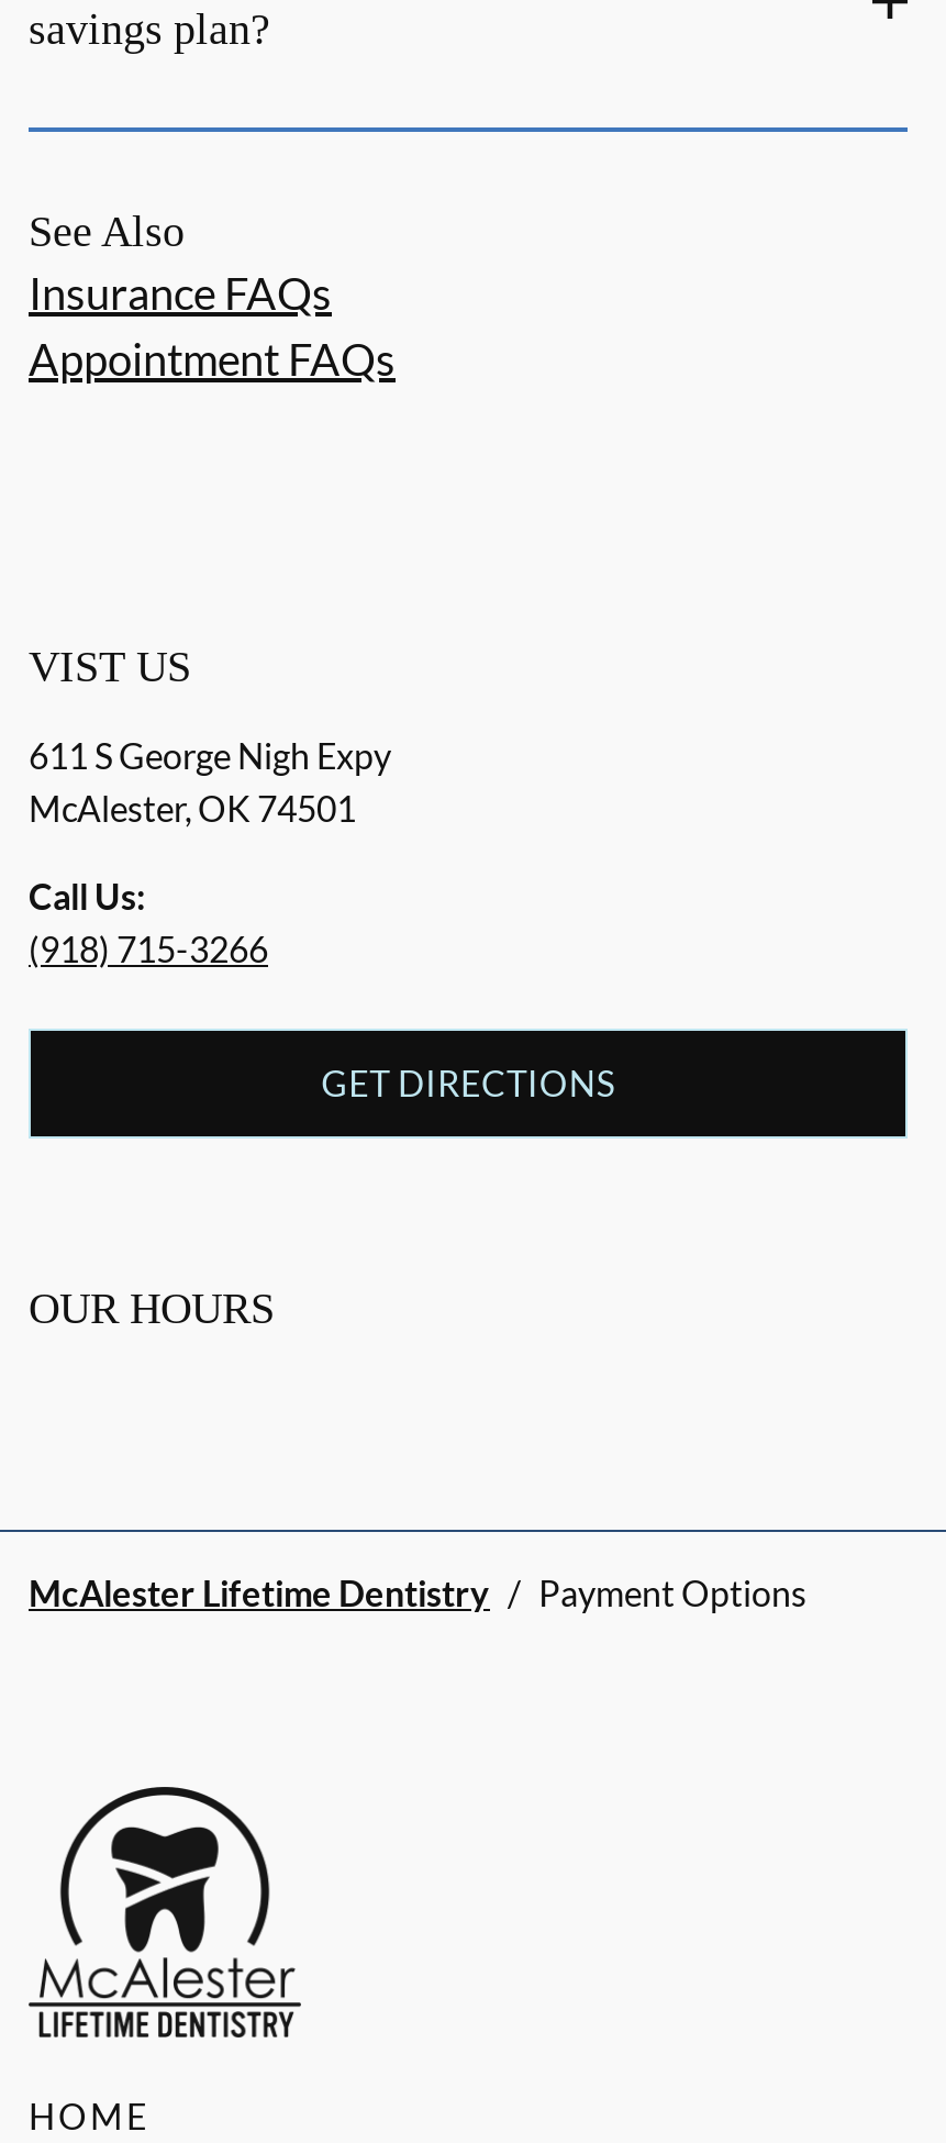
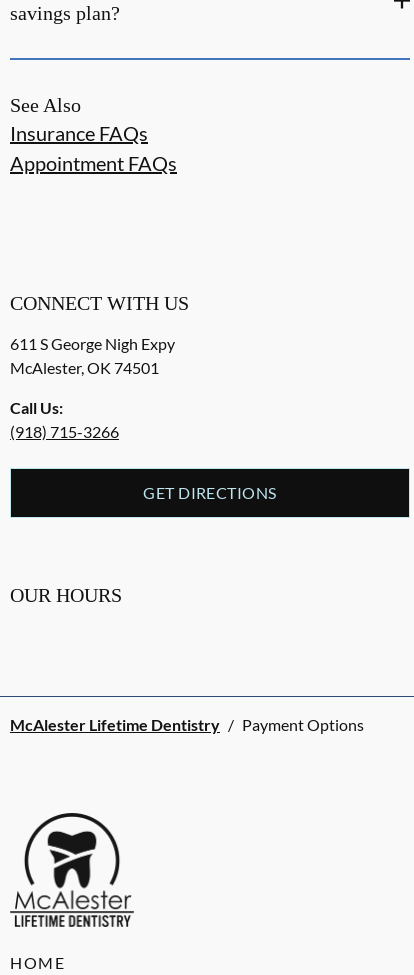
- VIST US
+ CONNECT WITH US
